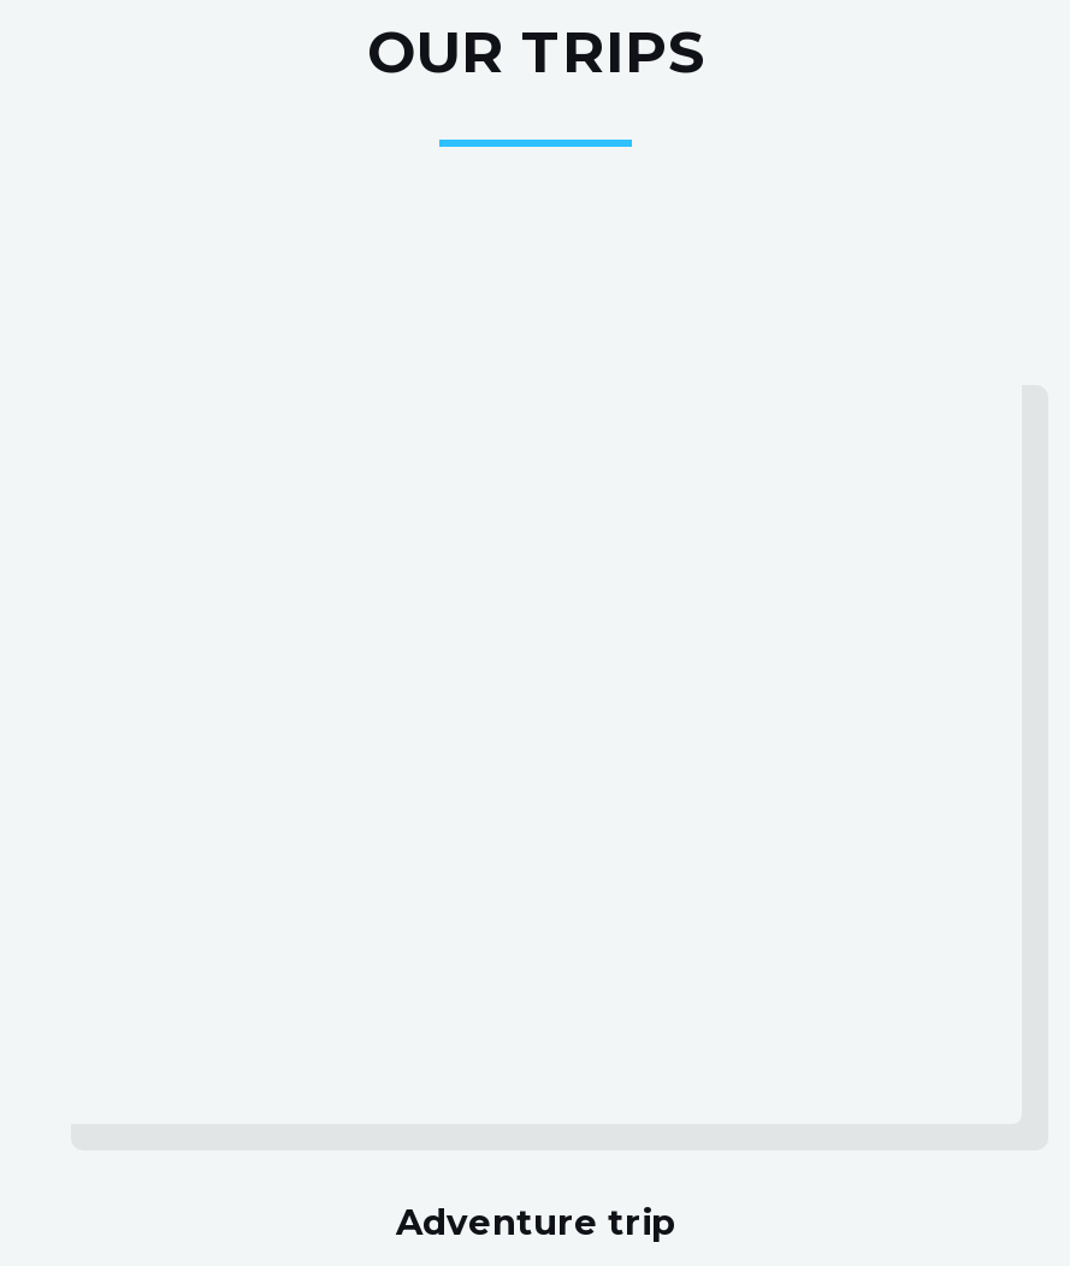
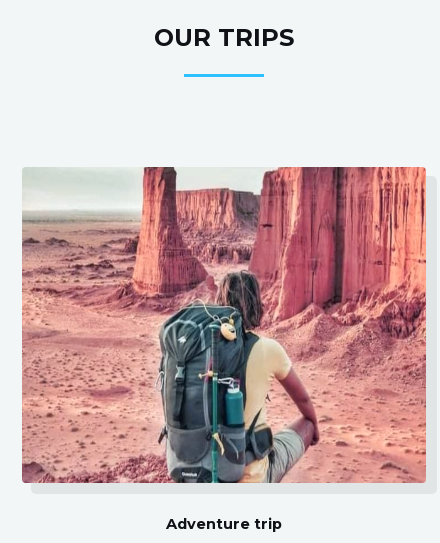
+ [image]
